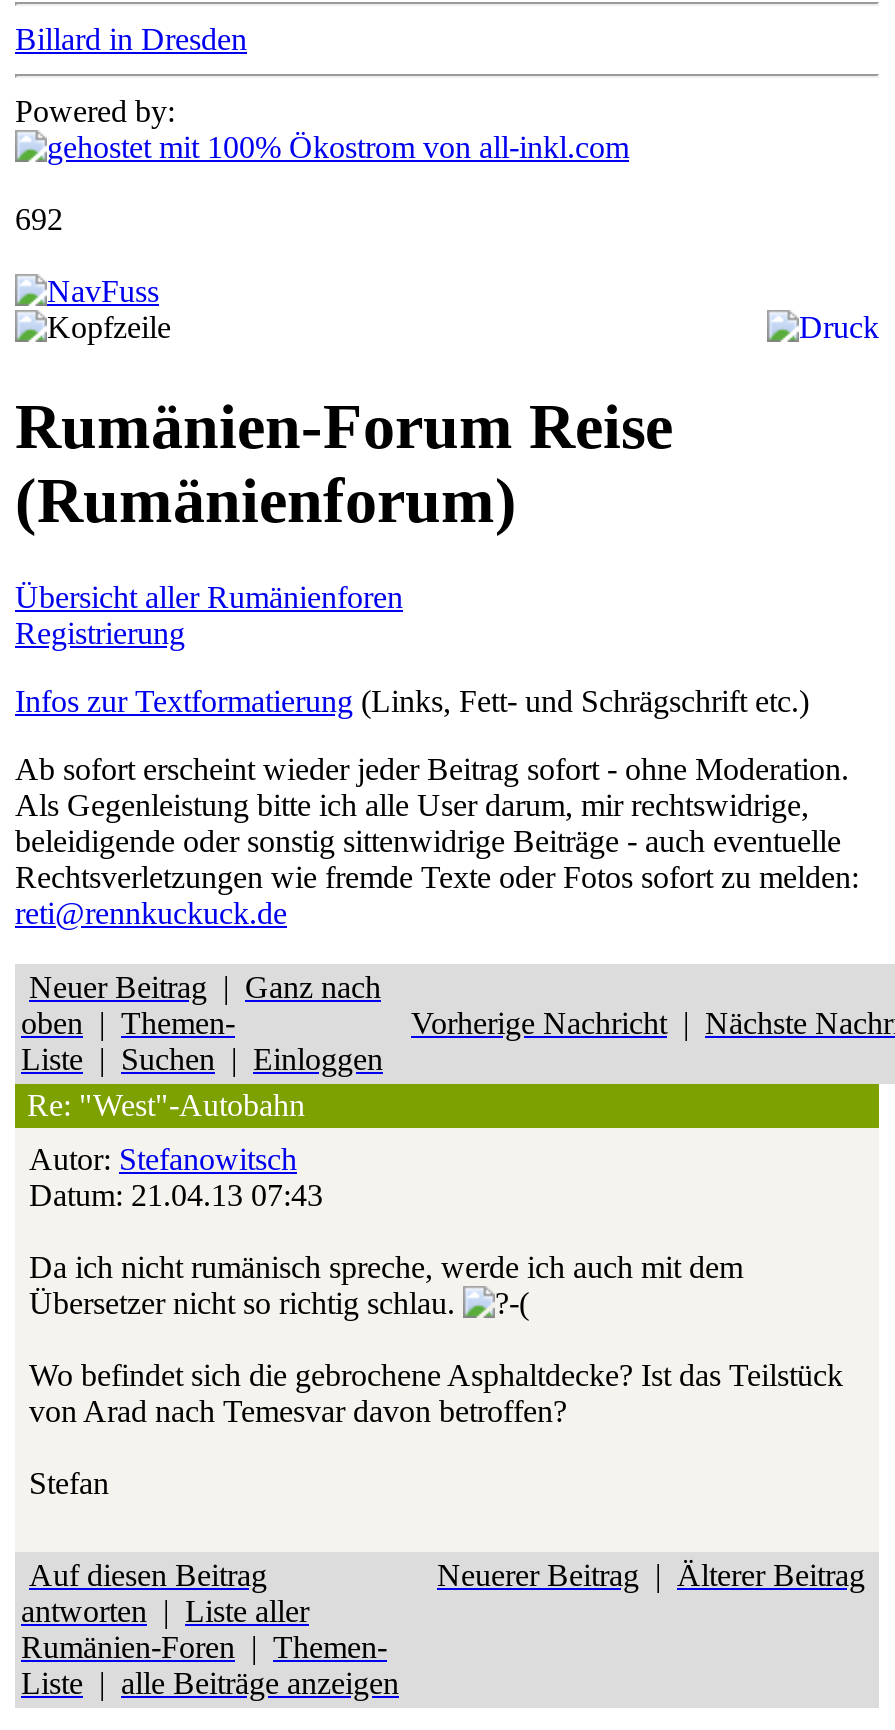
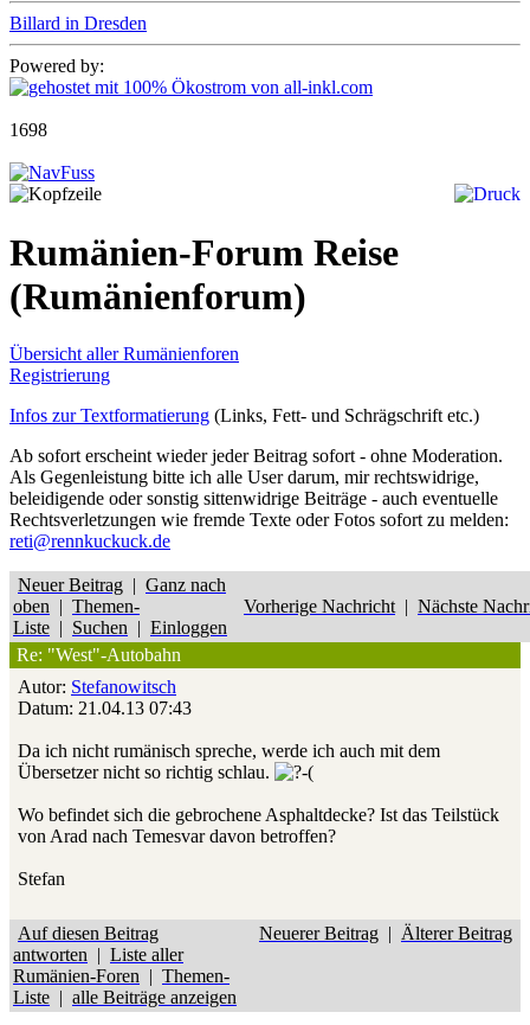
- 692
+ 1698
